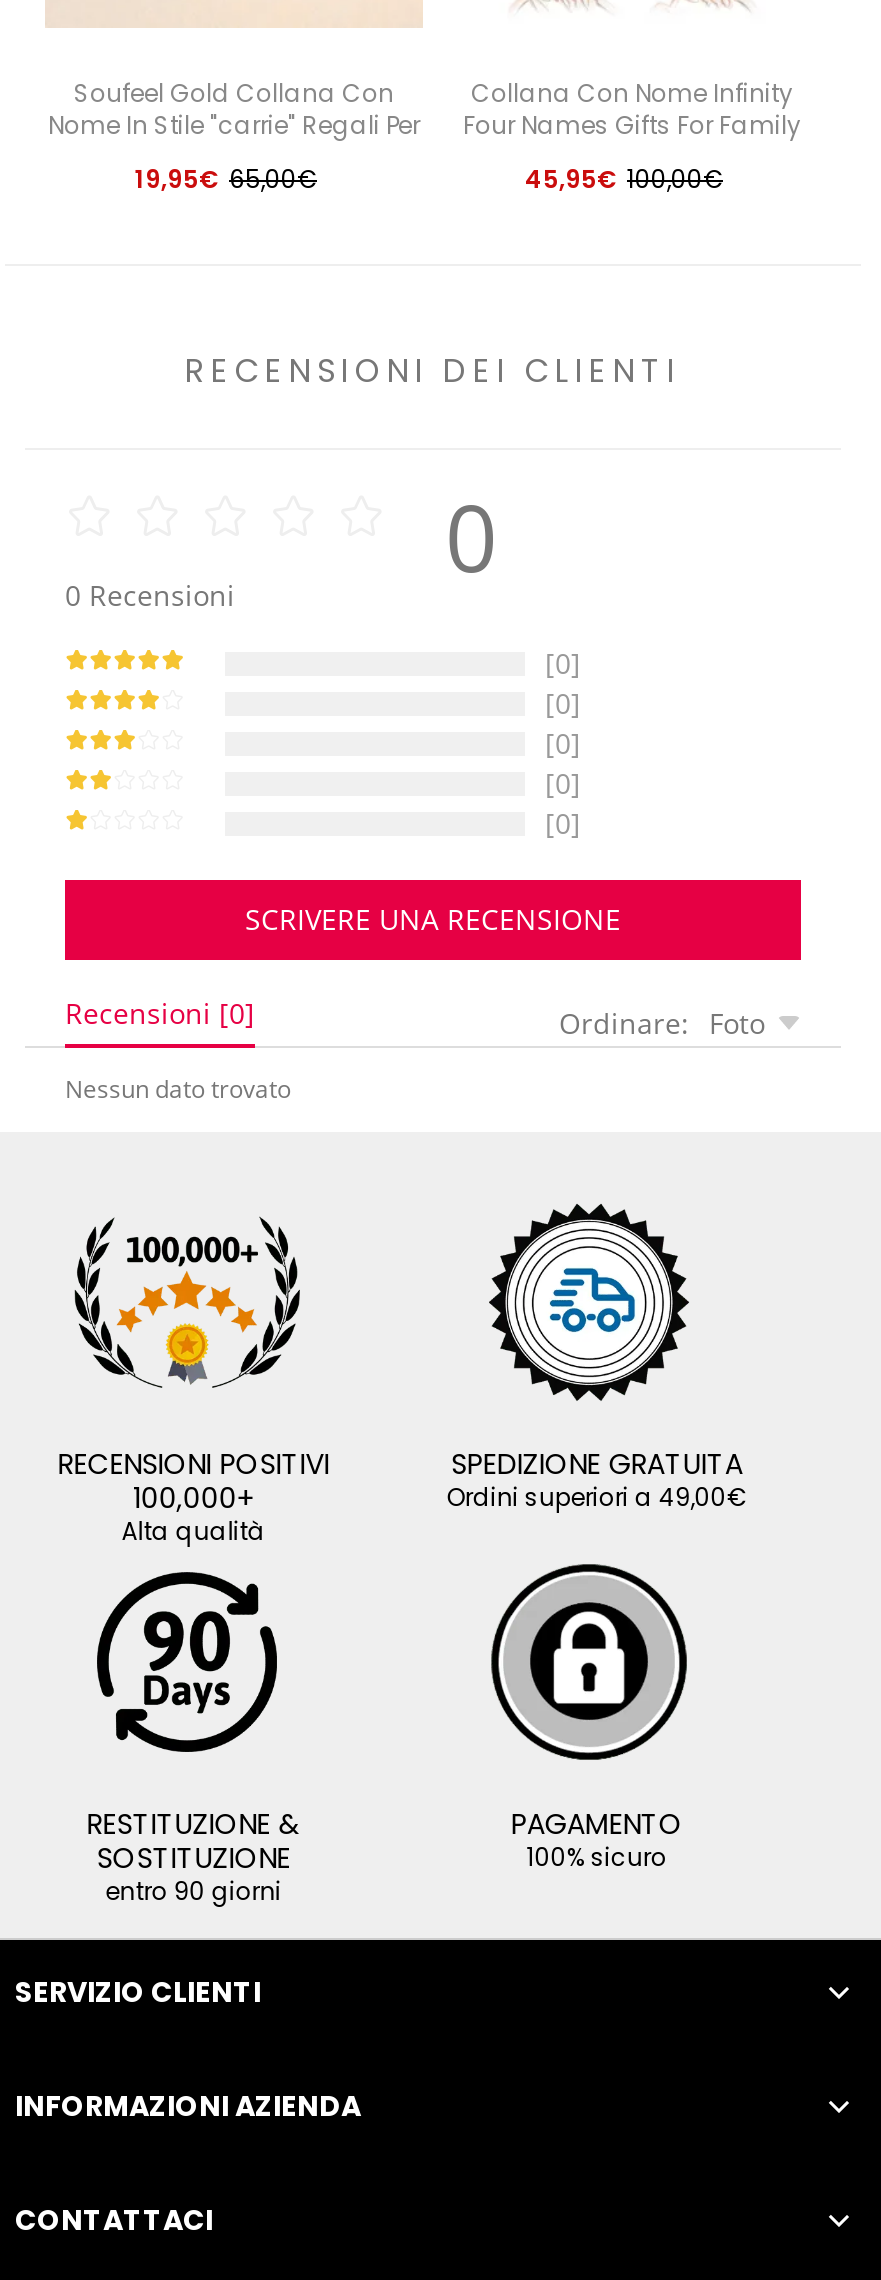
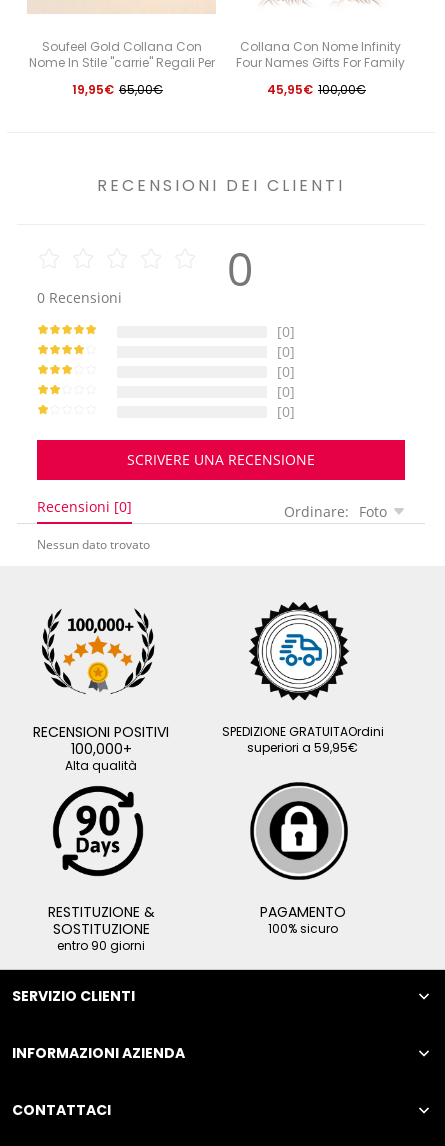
- SPEDIZIONE GRATUITA
- Ordini superiori a 49,00€
+ SPEDIZIONE GRATUITAOrdini
+ superiori a 59,95€
